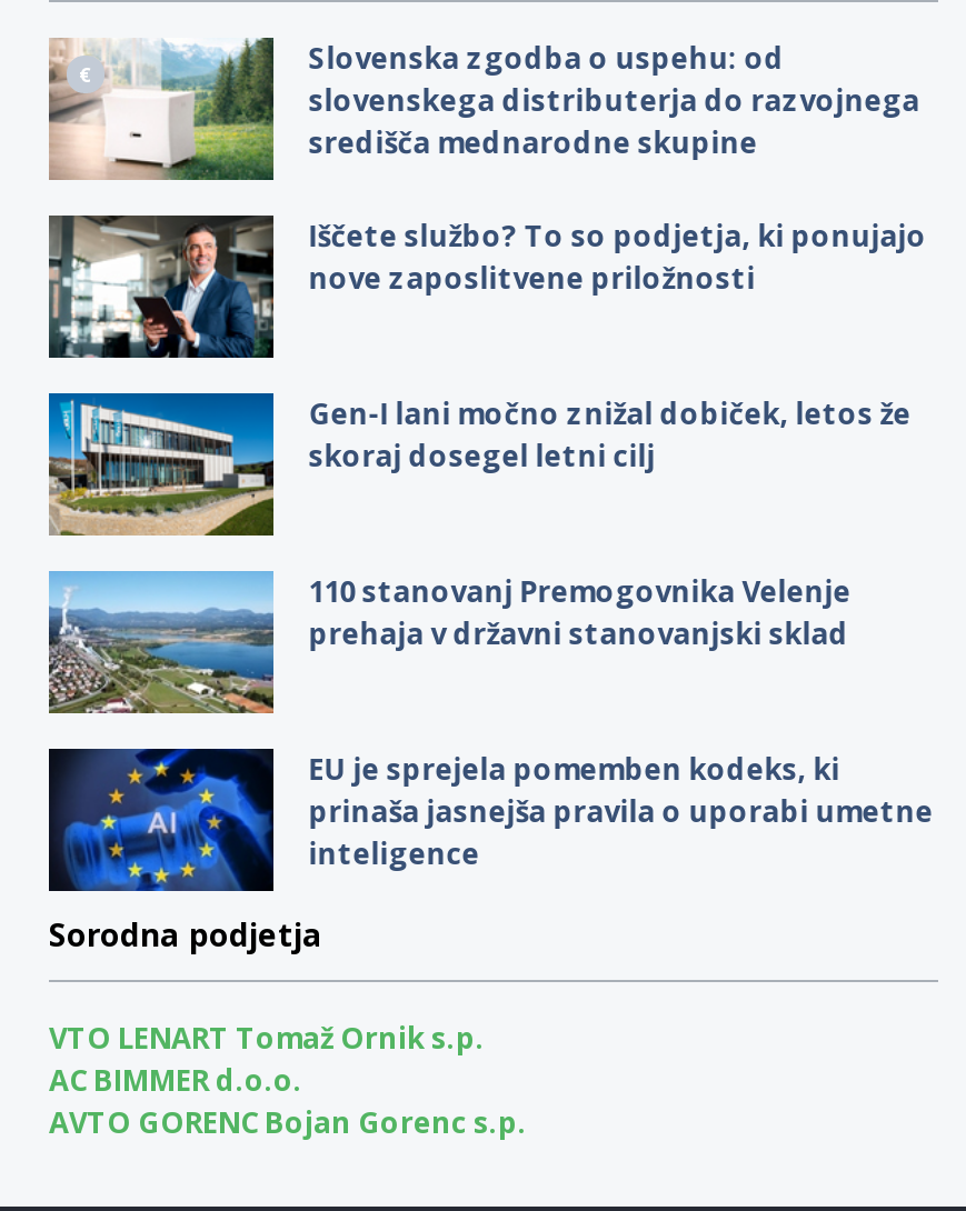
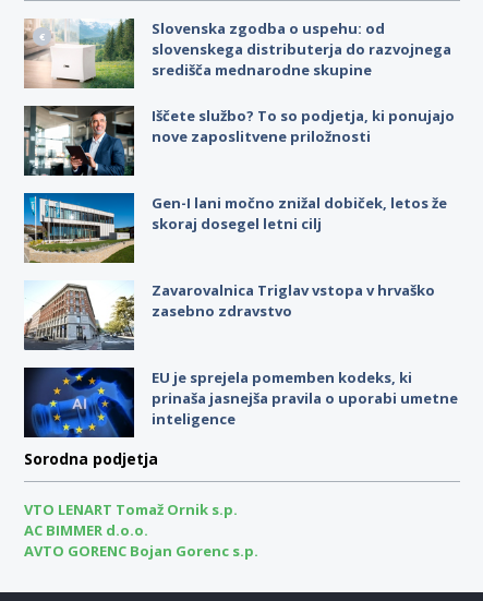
- [image]
- 110 stanovanj Premogovnika Velenje
- prehaja v državni stanovanjski sklad
+ [image]
+ Zavarovalnica Triglav vstopa v hrvaško
+ zasebno zdravstvo
